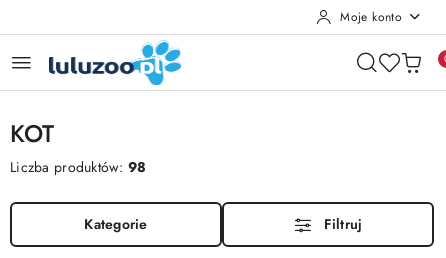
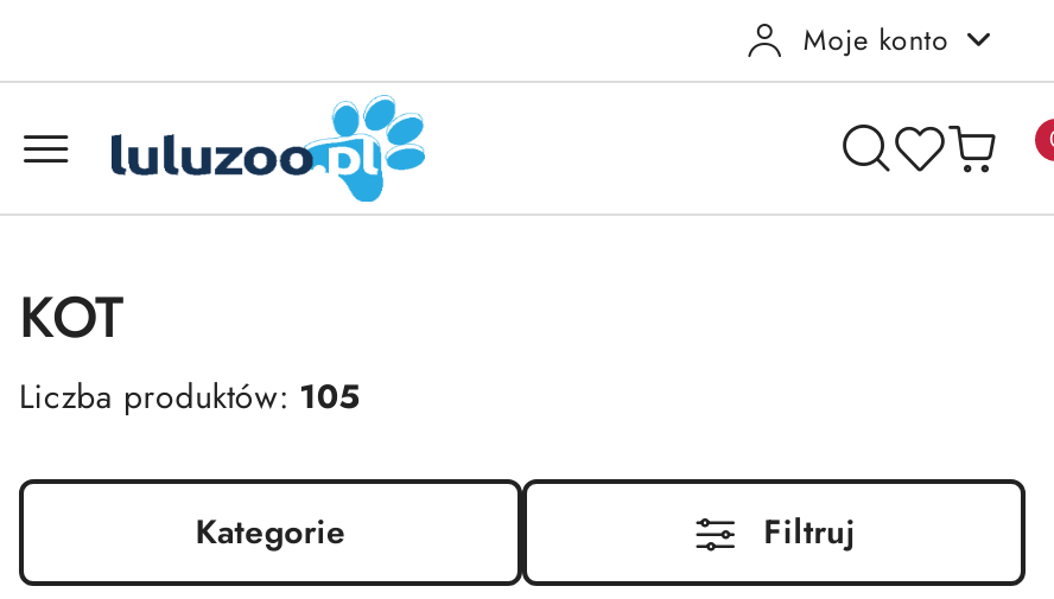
- Liczba produktów: 98
+ Liczba produktów: 105
